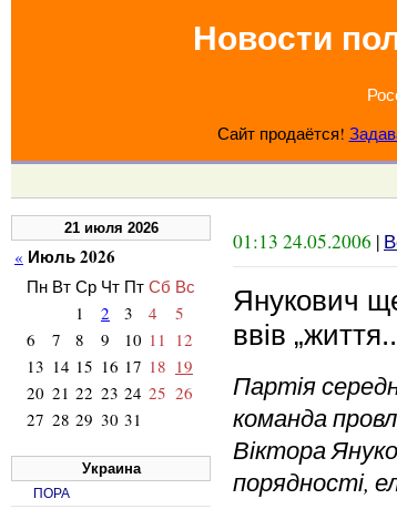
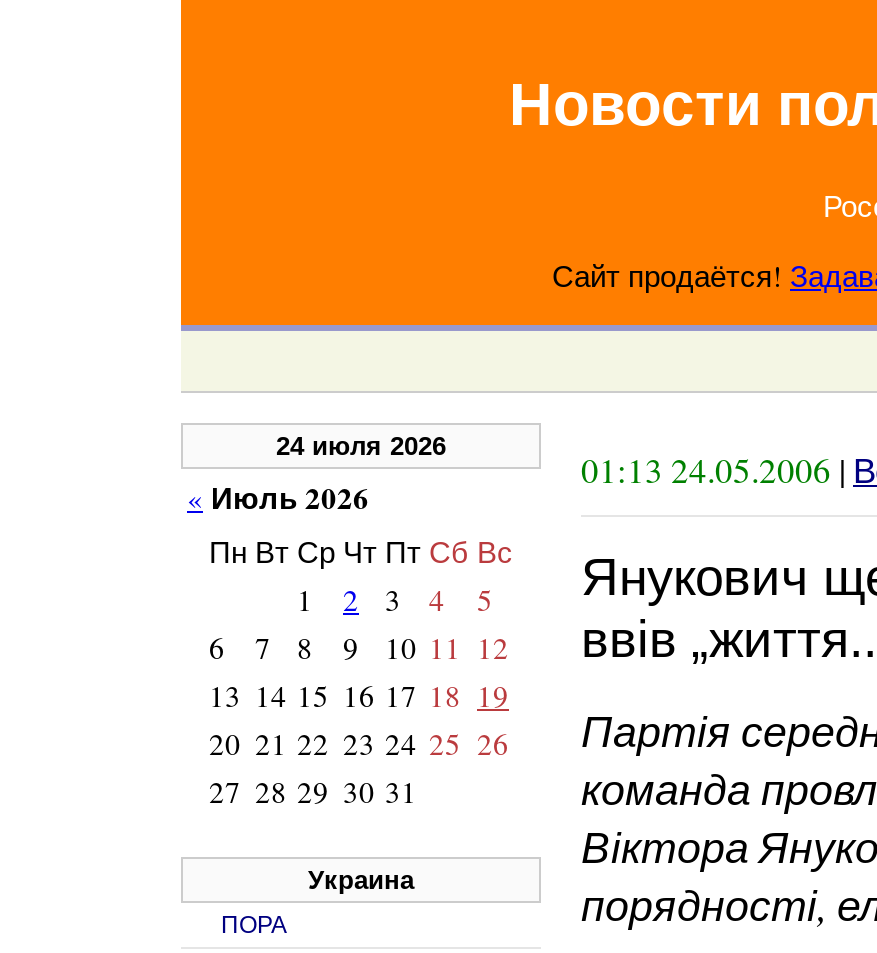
- 21 июля 2026
+ 24 июля 2026
